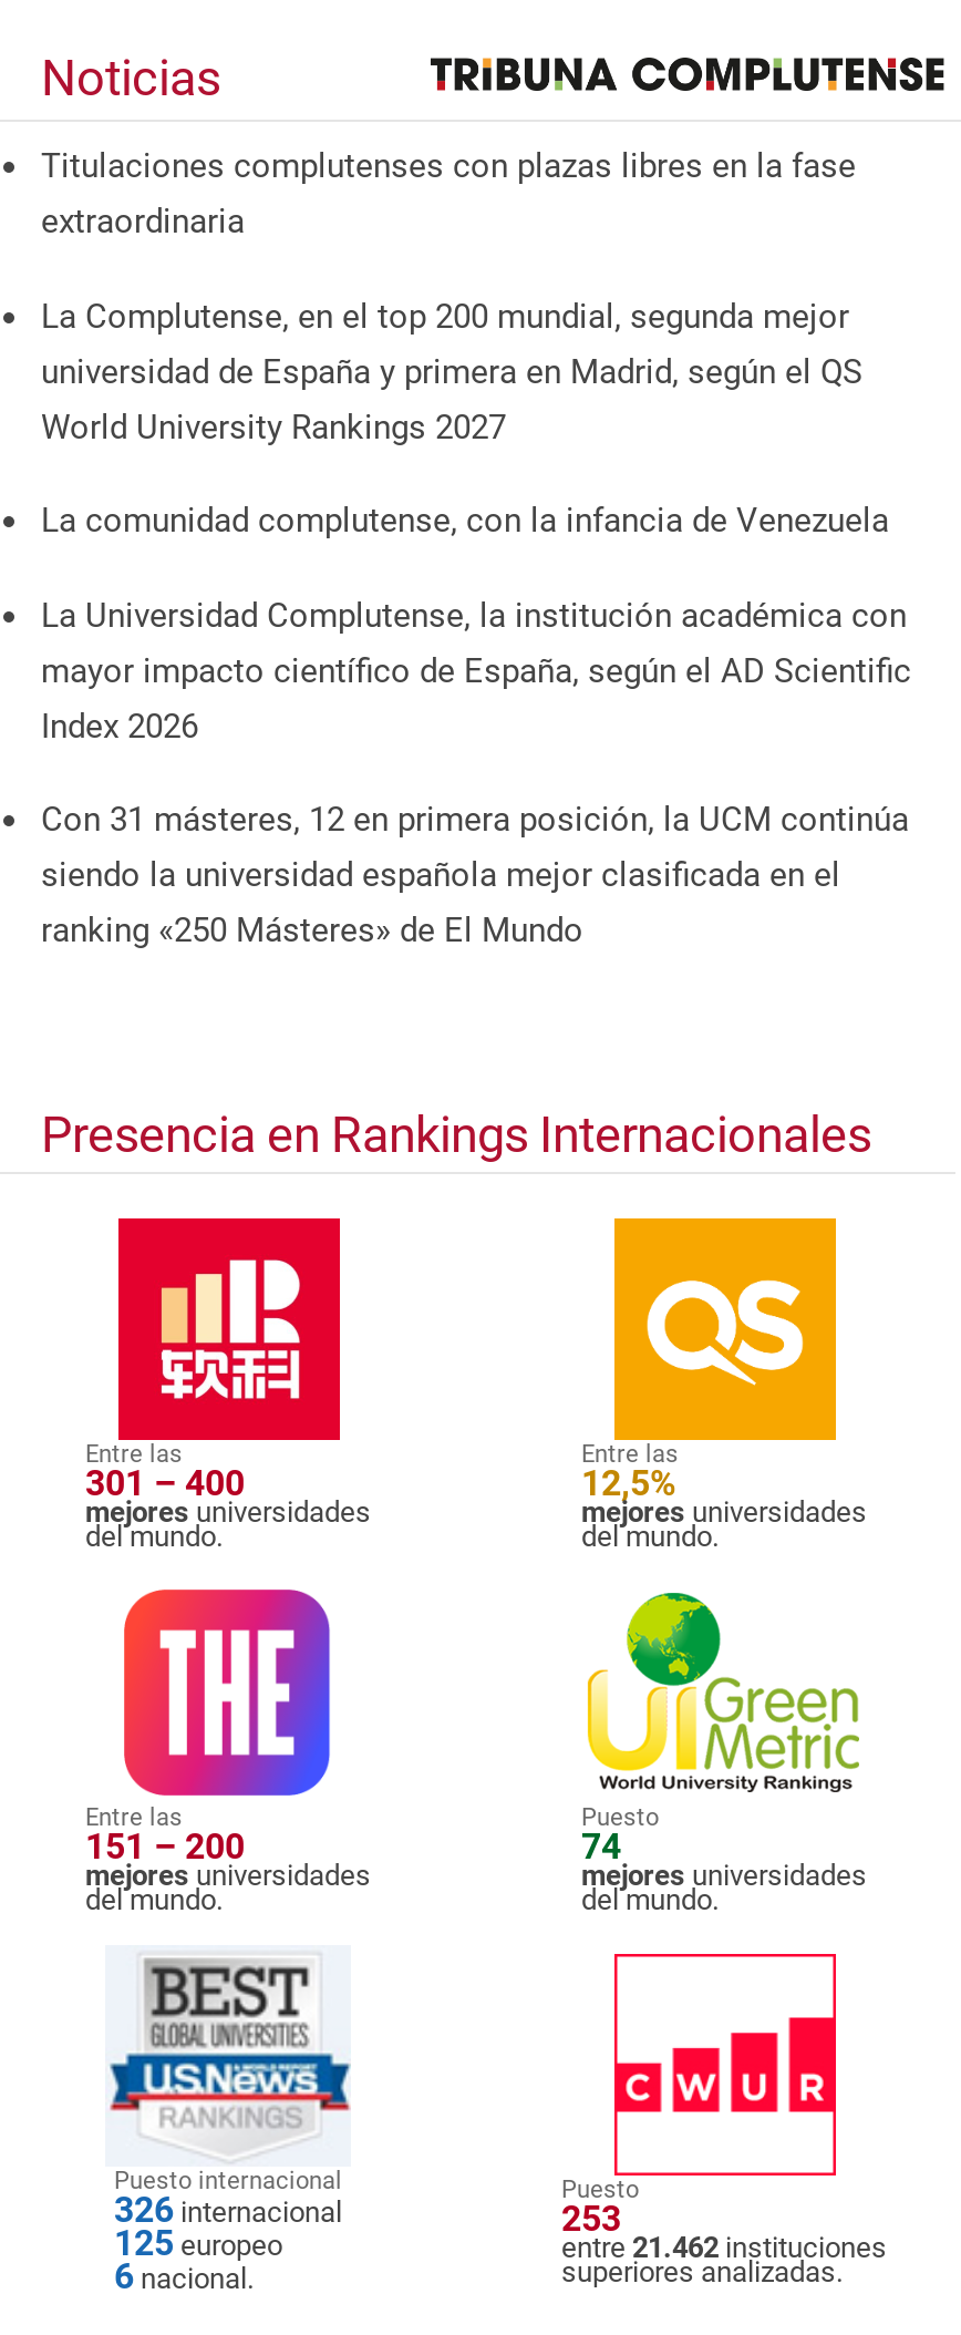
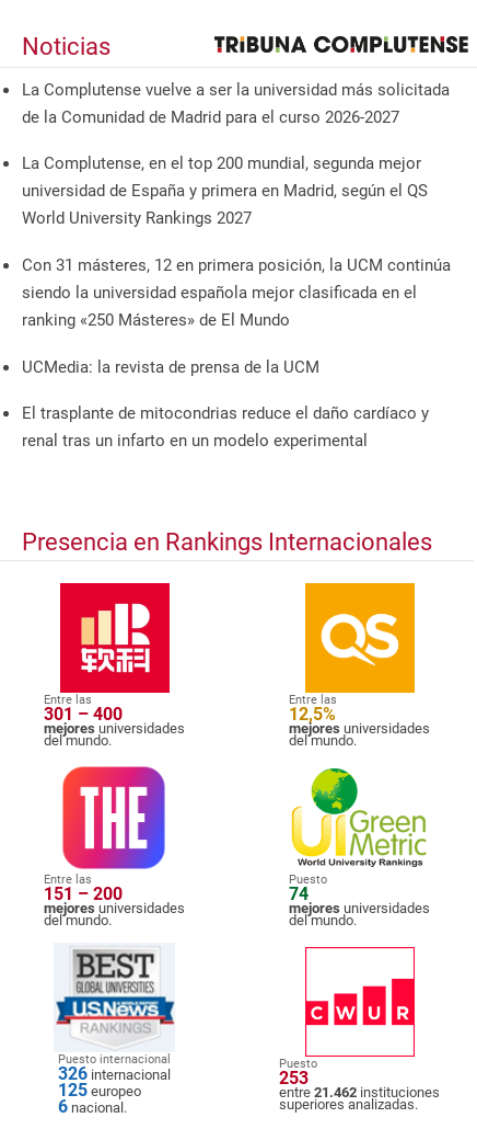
- Titulaciones complutenses con plazas libres en la fase
- extraordinaria
+ La Complutense vuelve a ser la universidad más solicitada
+ de la Comunidad de Madrid para el curso 2026-2027

- La comunidad complutense, con la infancia de Venezuela
- La Universidad Complutense, la institución académica con
- mayor impacto científico de España, según el AD Scientific
- Index 2026

moved up: Con 31 másteres, 12 en primera posición, la UCM continúa | siendo la universidad española mejor clasificada en el | ranking «250 Másteres» de El Mundo

+ UCMedia: la revista de prensa de la UCM
+ El trasplante de mitocondrias reduce el daño cardíaco y
+ renal tras un infarto en un modelo experimental
